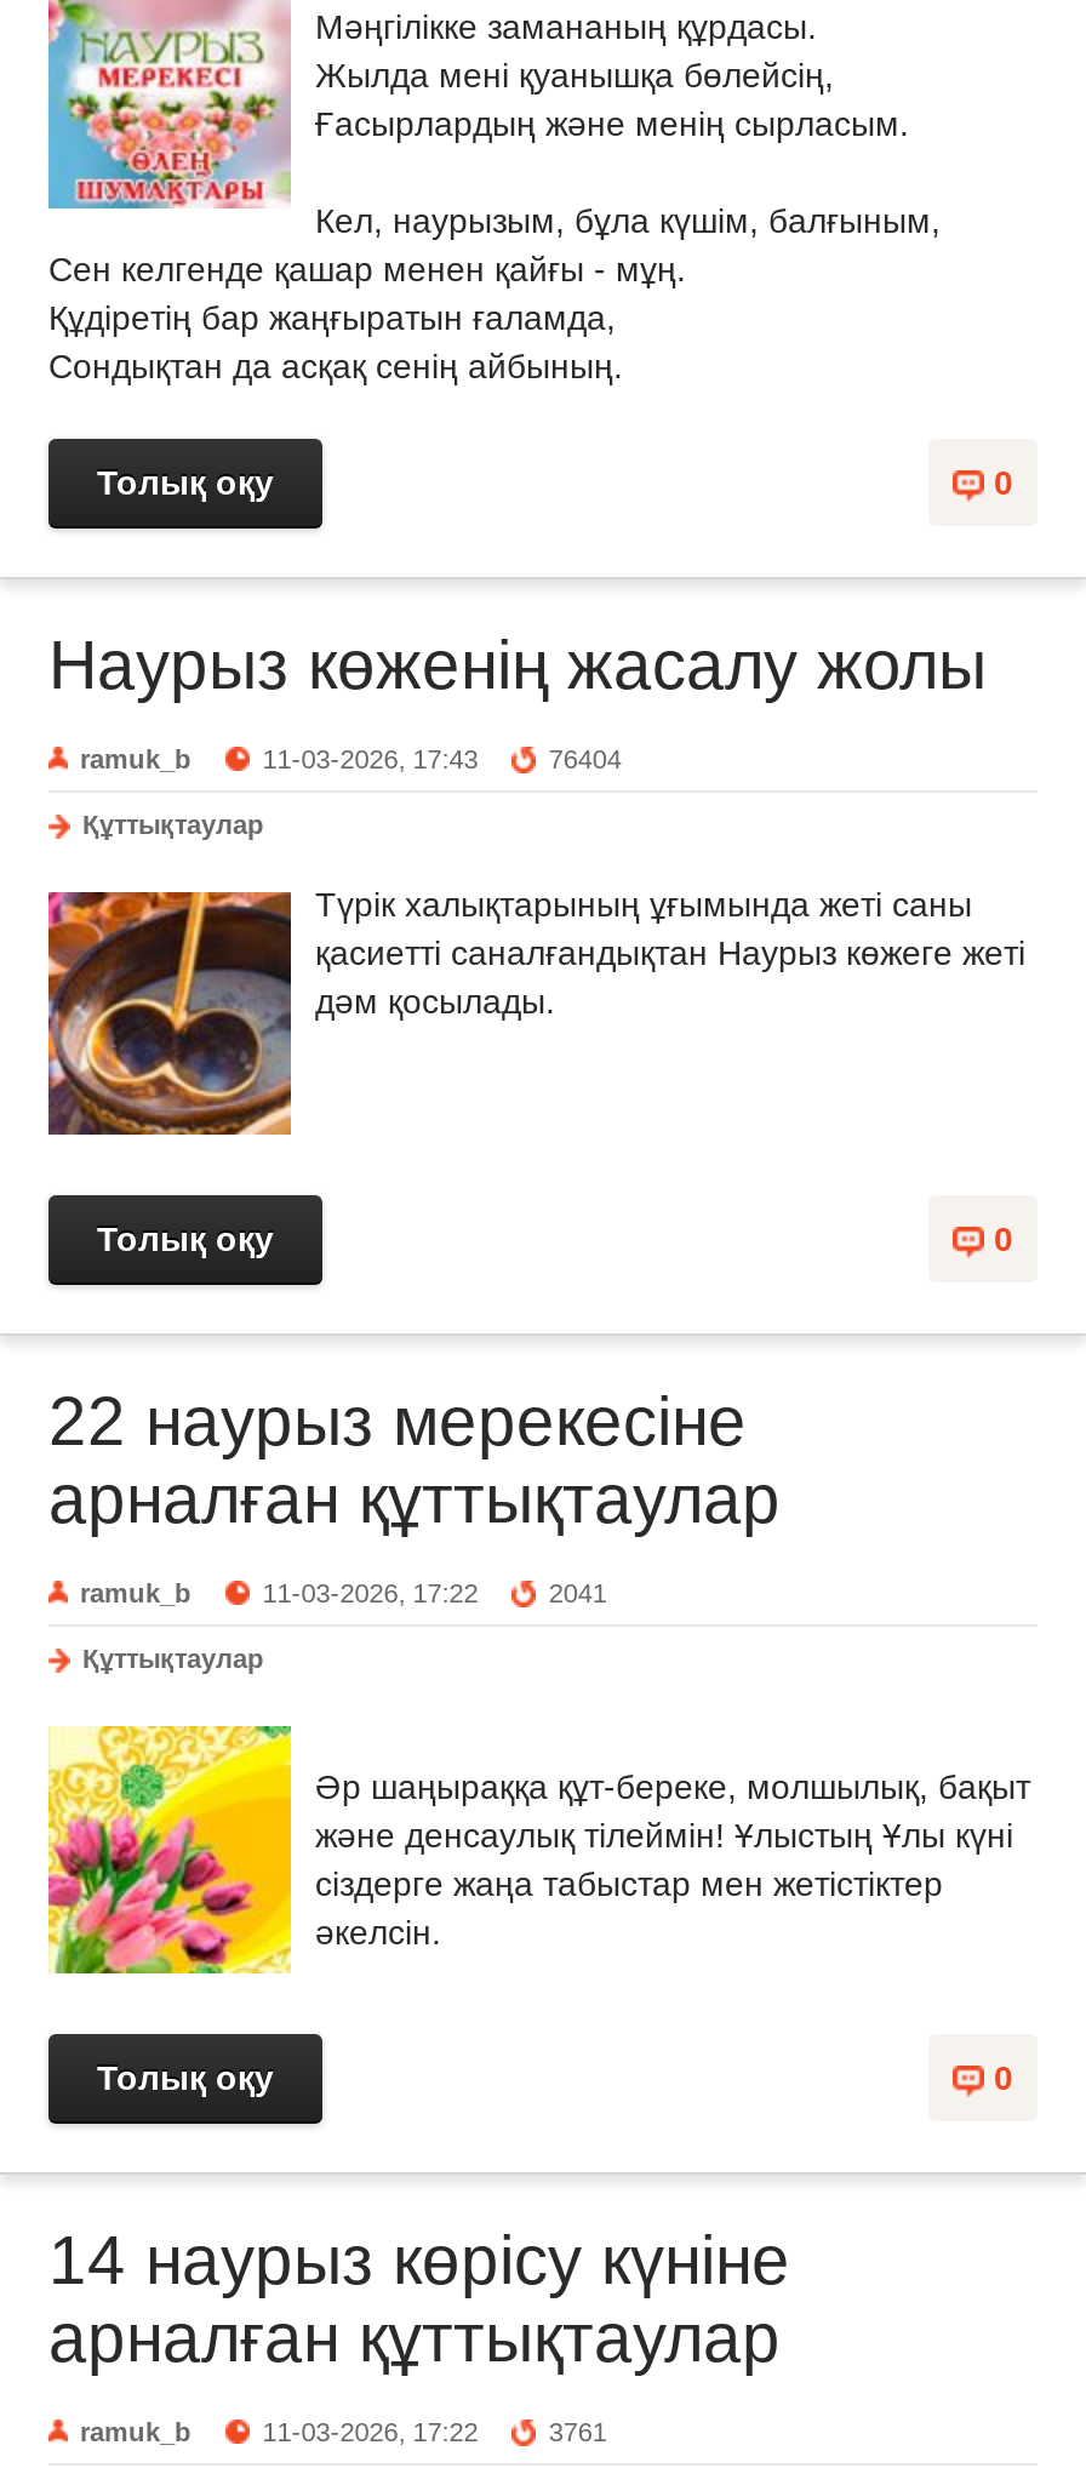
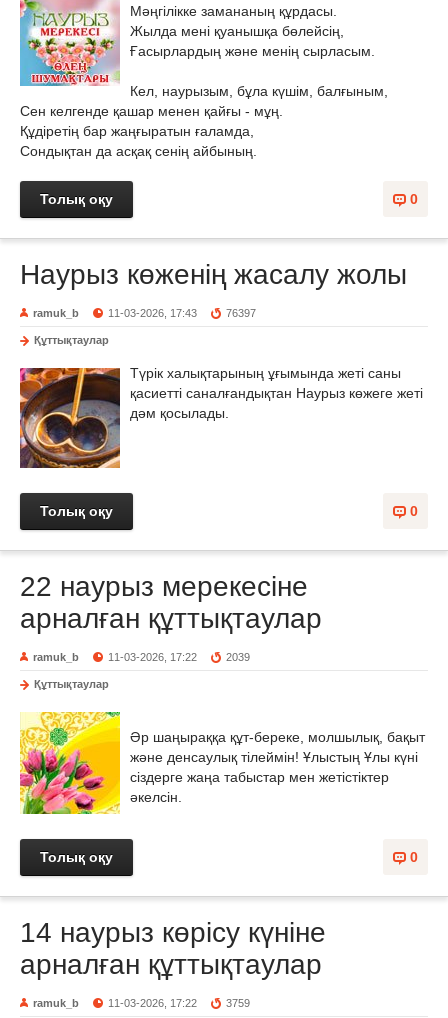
- 76404
+ 76397

- 2041
+ 2039

- 3761
+ 3759
